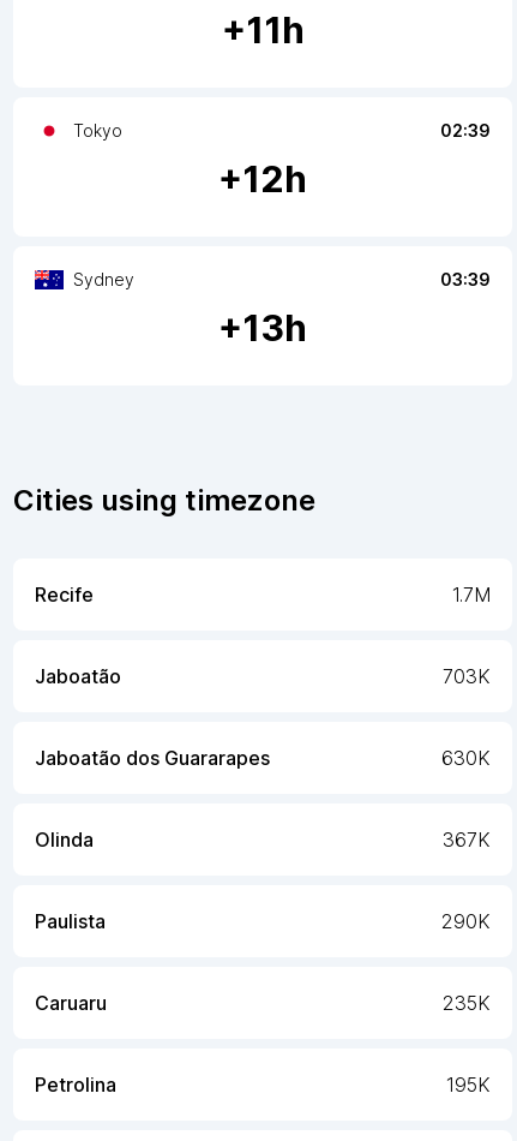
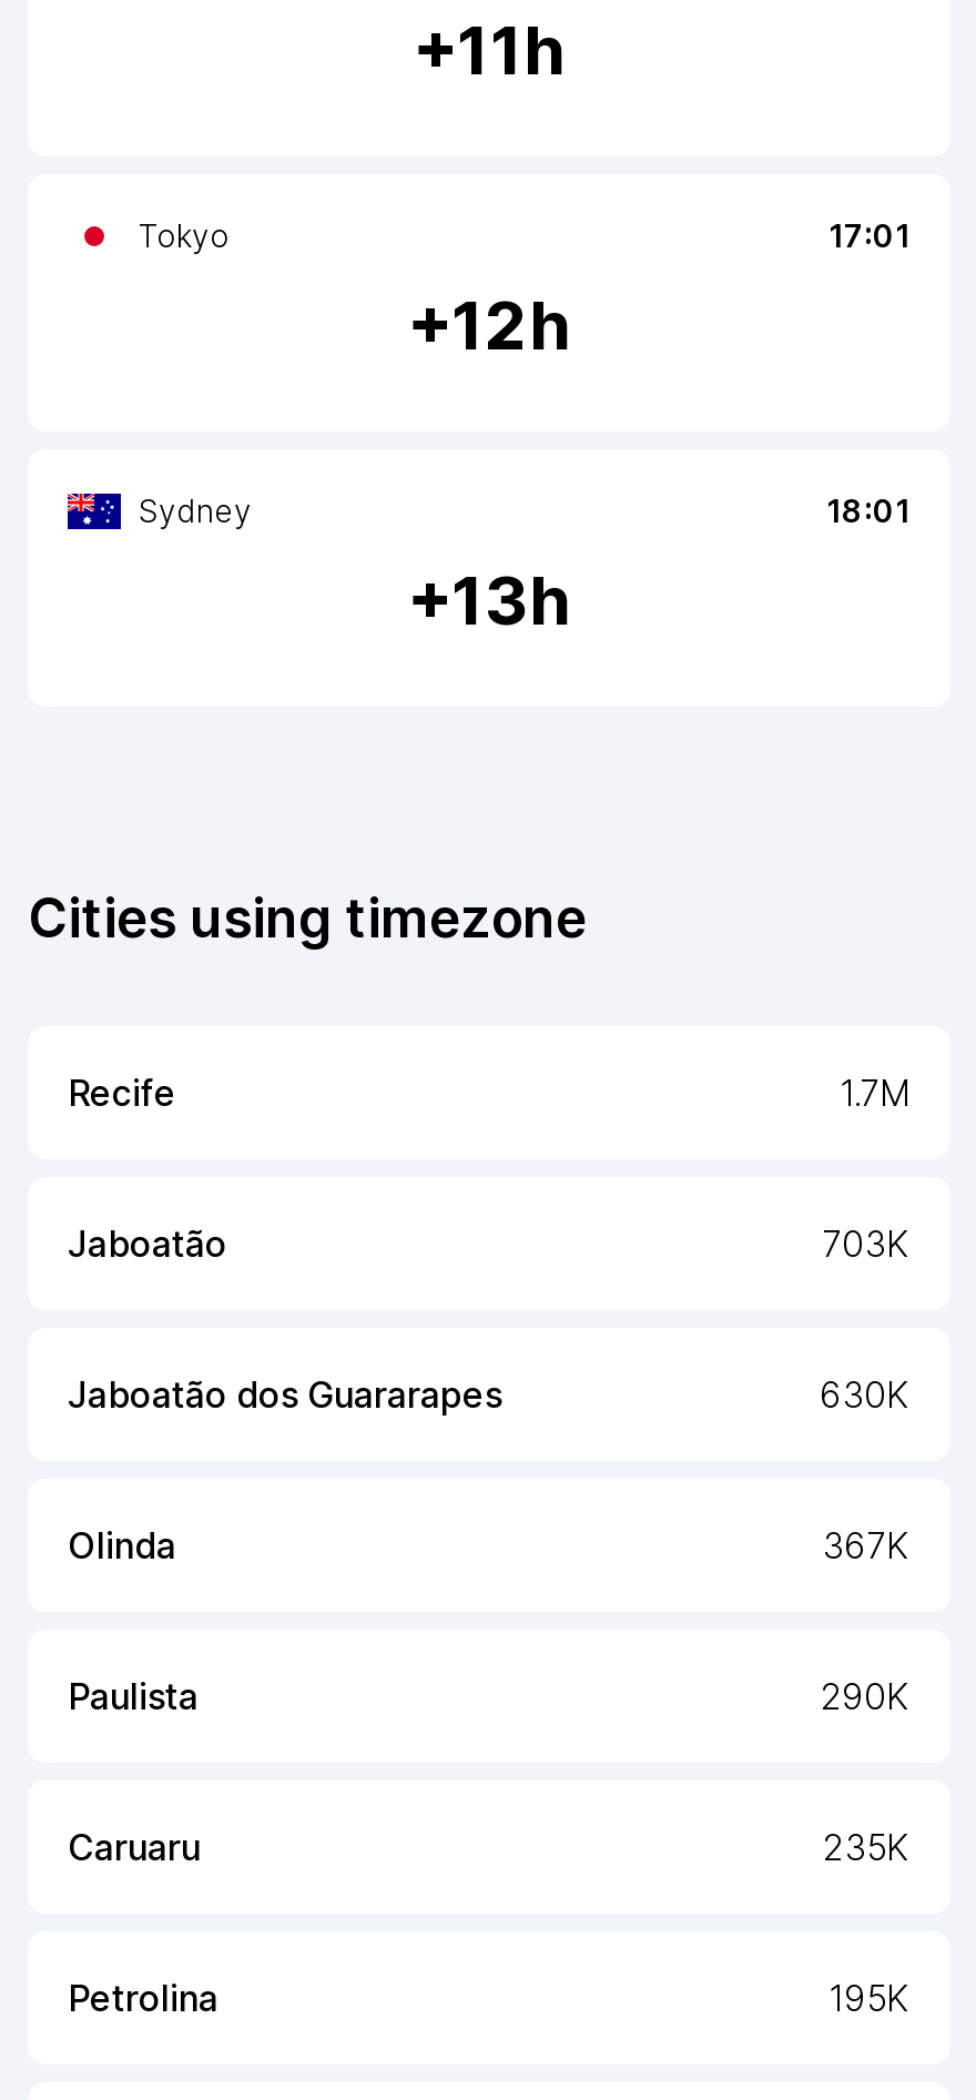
- 02:39
+ 17:01

- 03:39
+ 18:01
